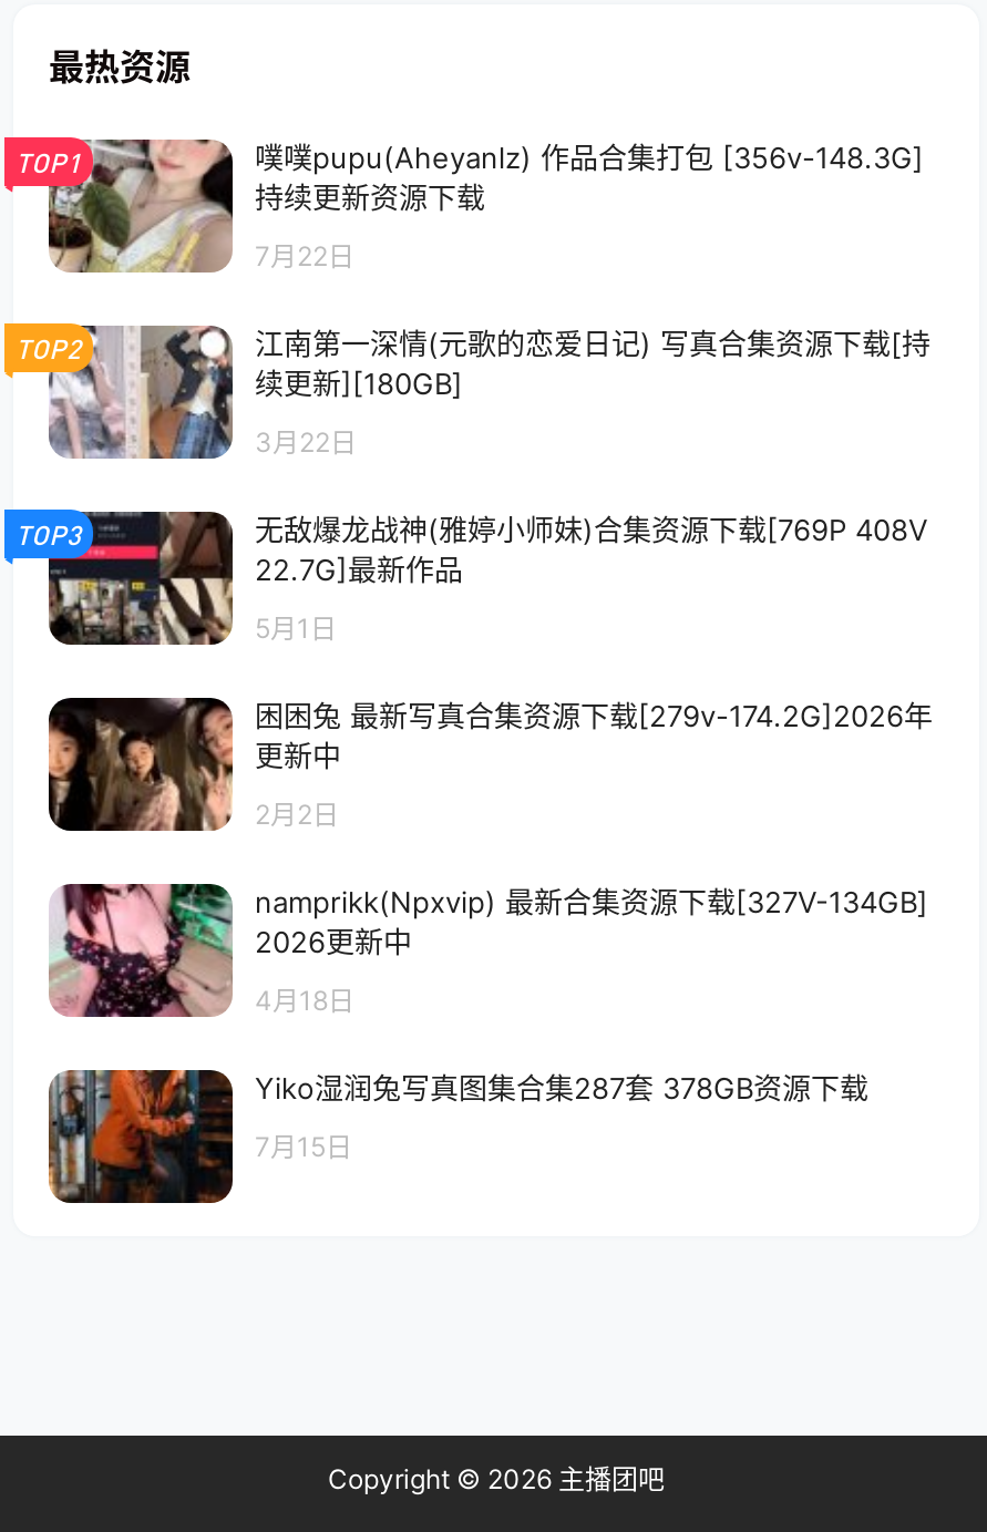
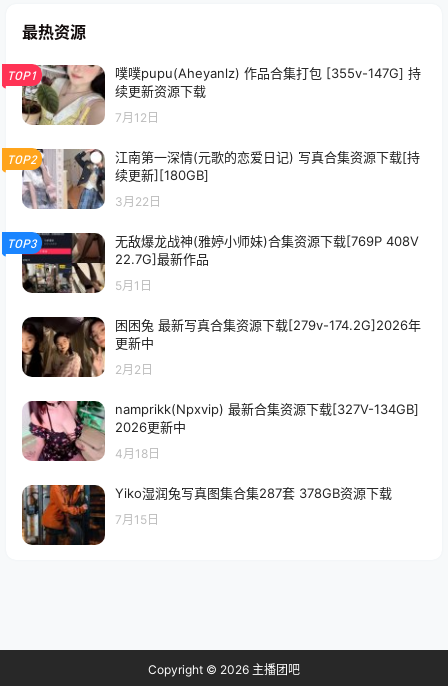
- 噗噗pupu(Aheyanlz) 作品合集打包 [356v-148.3G]
- 持续更新资源下载
+ 噗噗pupu(Aheyanlz) 作品合集打包 [355v-147G] 持
+ 续更新资源下载

- 7月22日
+ 7月12日
